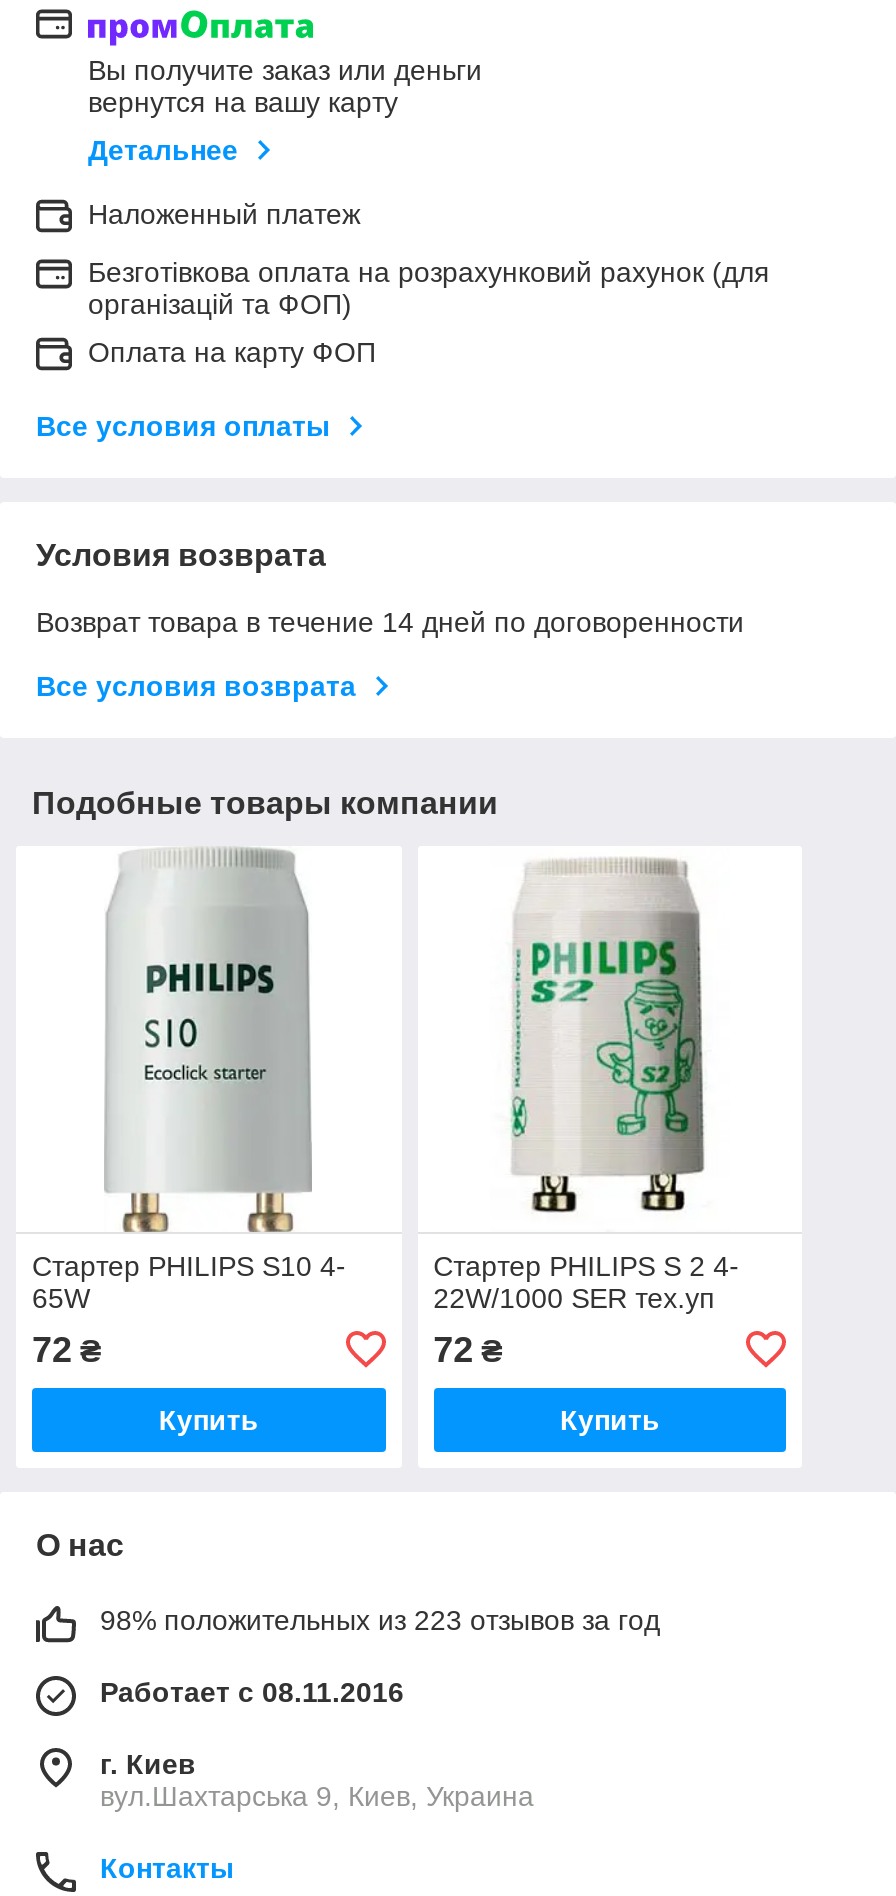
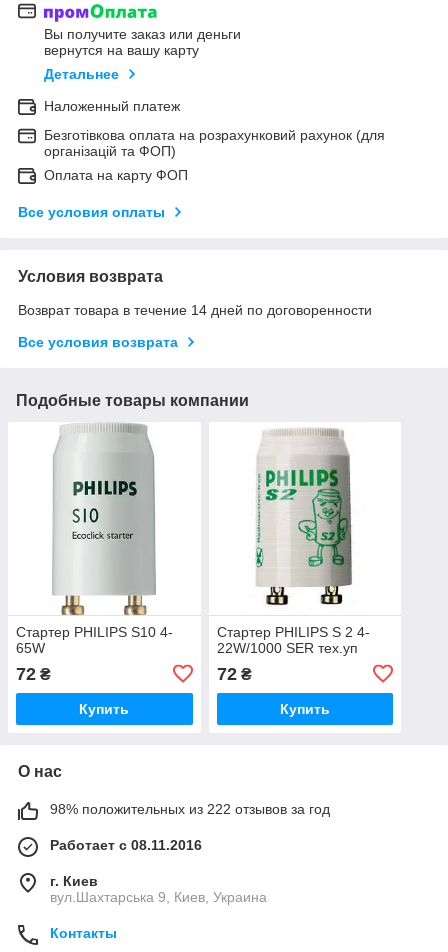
- 98% положительных из 223 отзывов за год
+ 98% положительных из 222 отзывов за год
